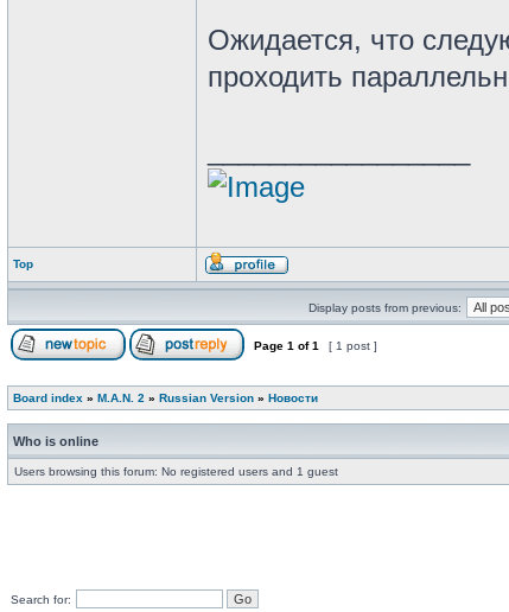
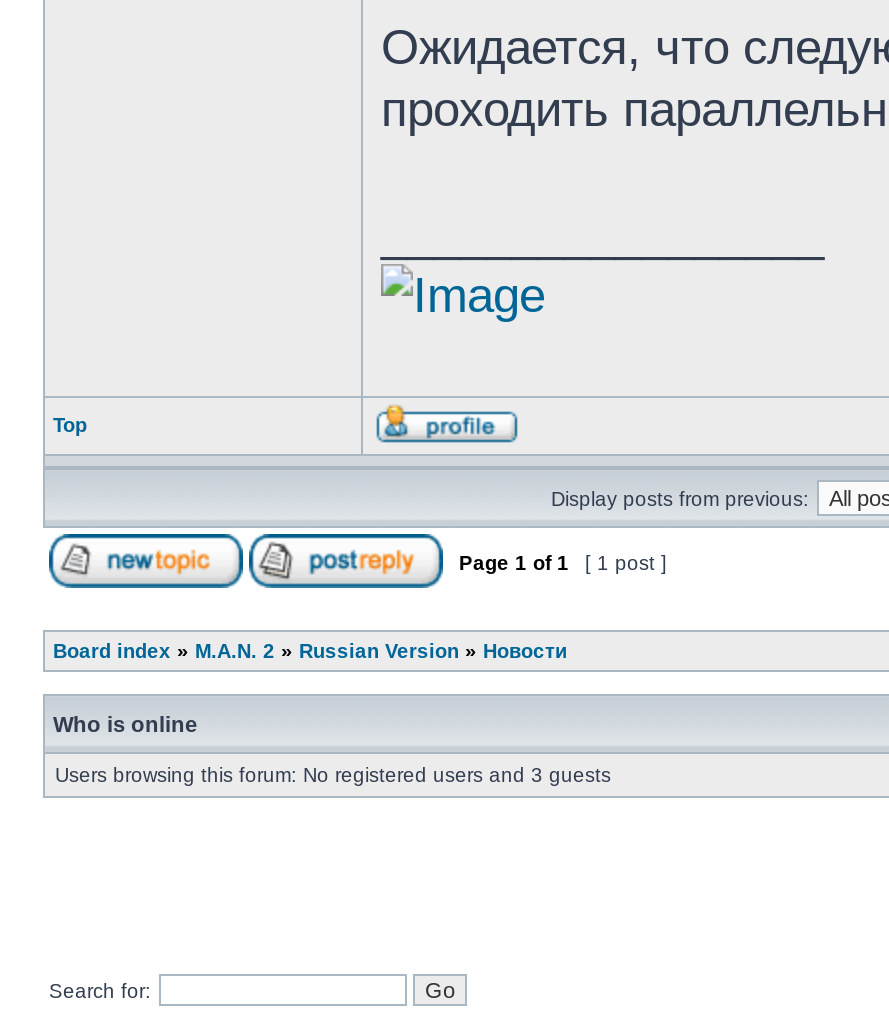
- Users browsing this forum: No registered users and 1 guest
+ Users browsing this forum: No registered users and 3 guests
